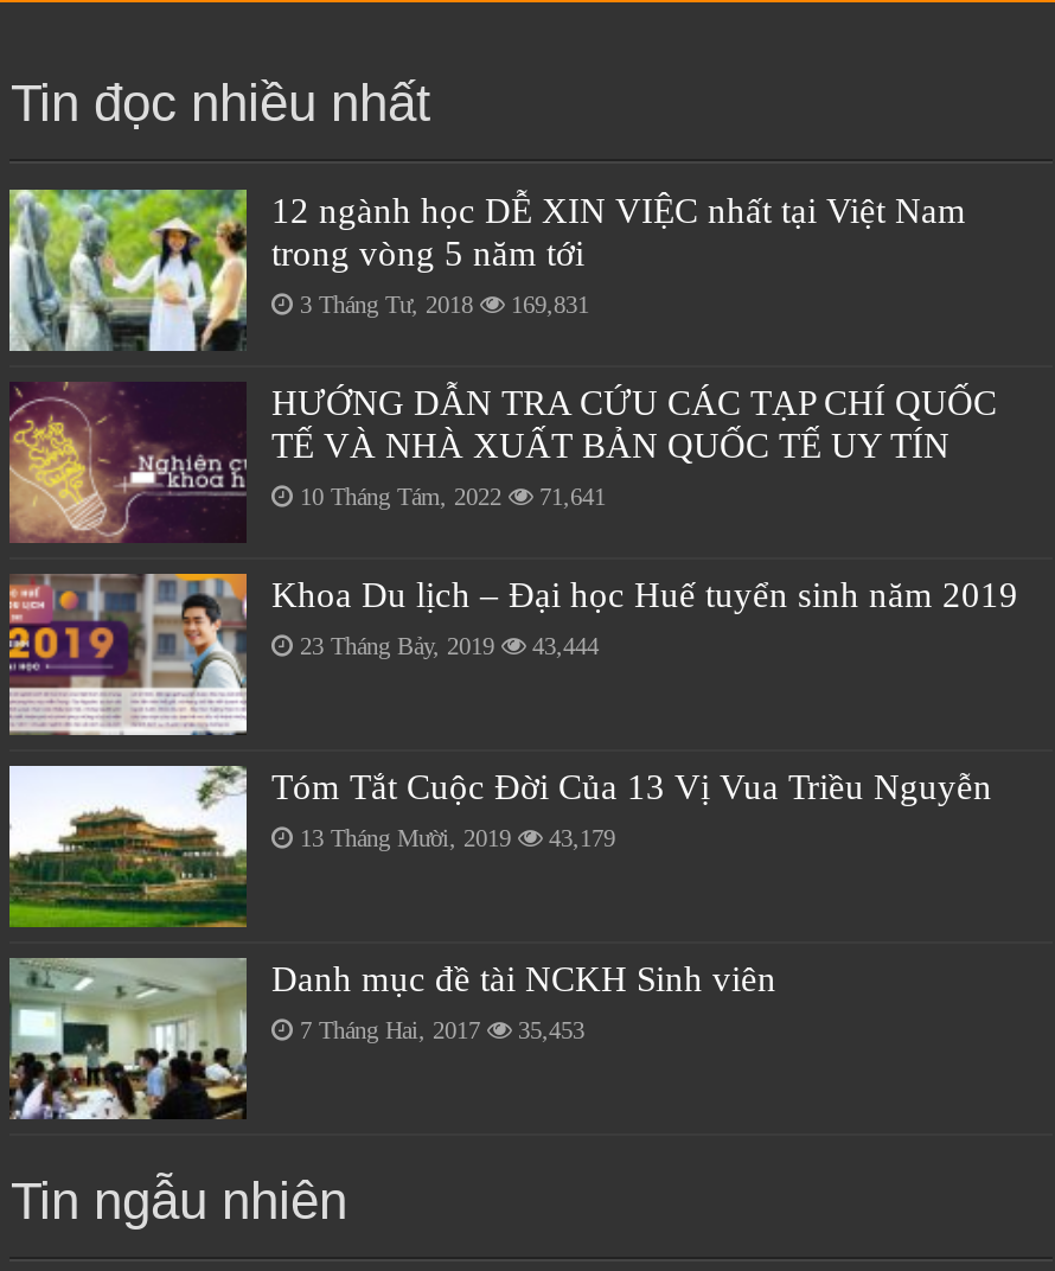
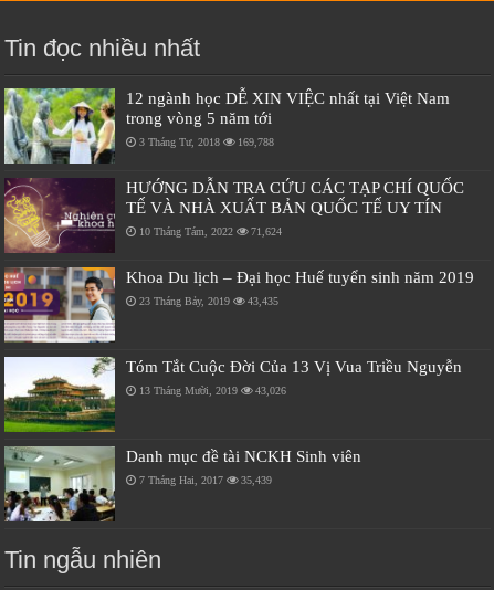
- 3 Tháng Tư, 2018 169,831
+ 3 Tháng Tư, 2018 169,788

- 10 Tháng Tám, 2022 71,641
+ 10 Tháng Tám, 2022 71,624

- 23 Tháng Bảy, 2019 43,444
+ 23 Tháng Bảy, 2019 43,435

- 13 Tháng Mười, 2019 43,179
+ 13 Tháng Mười, 2019 43,026

- 7 Tháng Hai, 2017 35,453
+ 7 Tháng Hai, 2017 35,439
